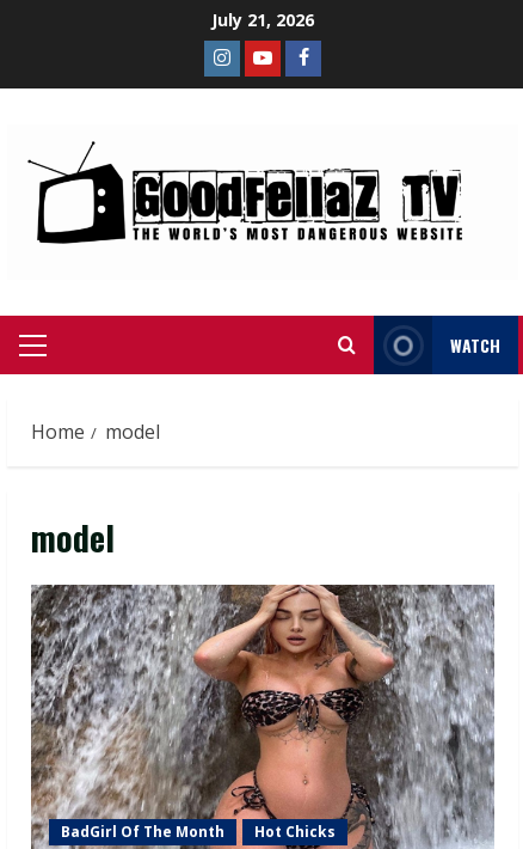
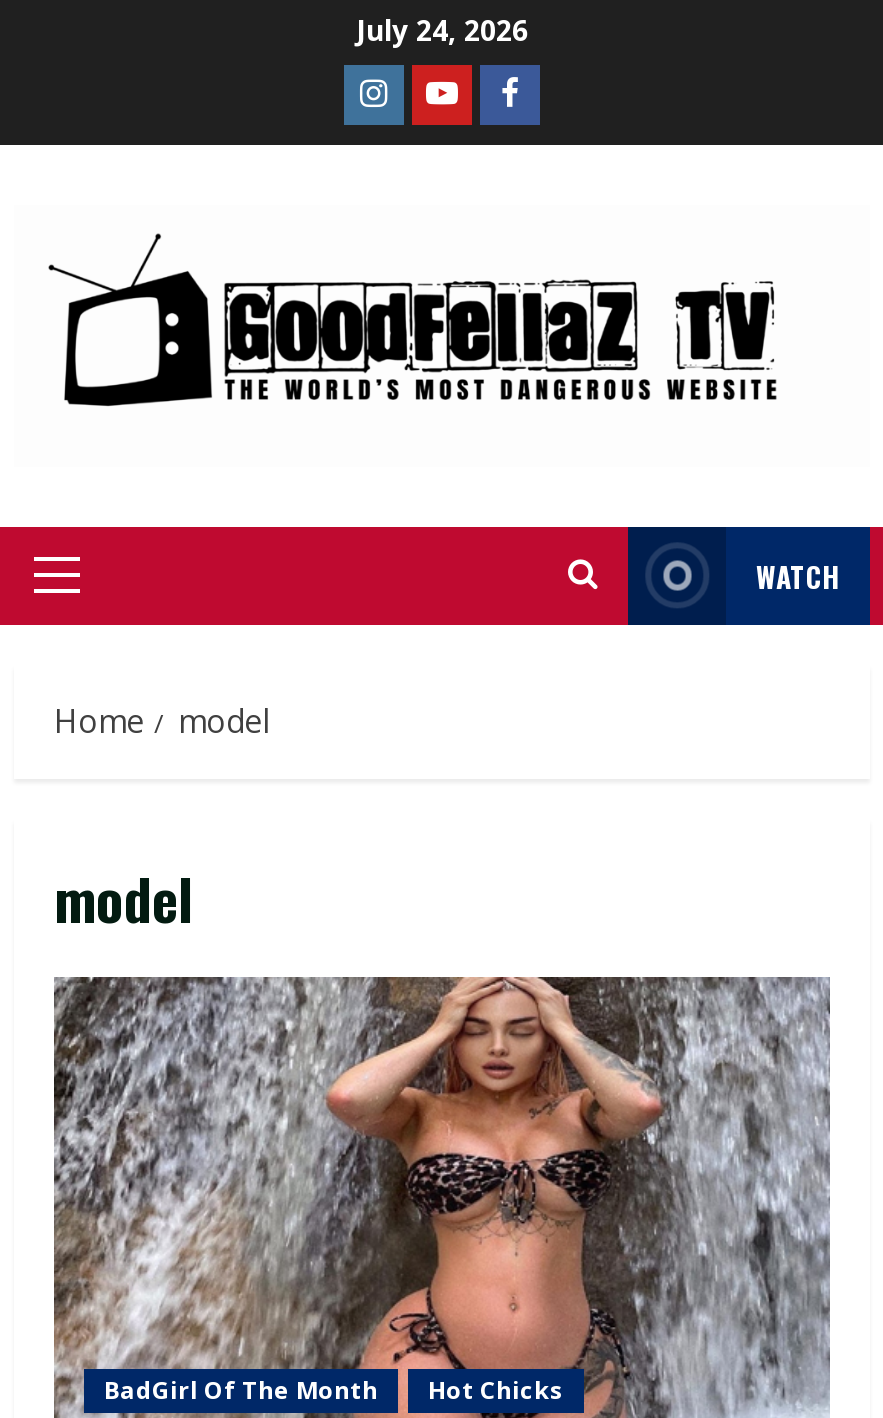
- July 21, 2026
+ July 24, 2026
